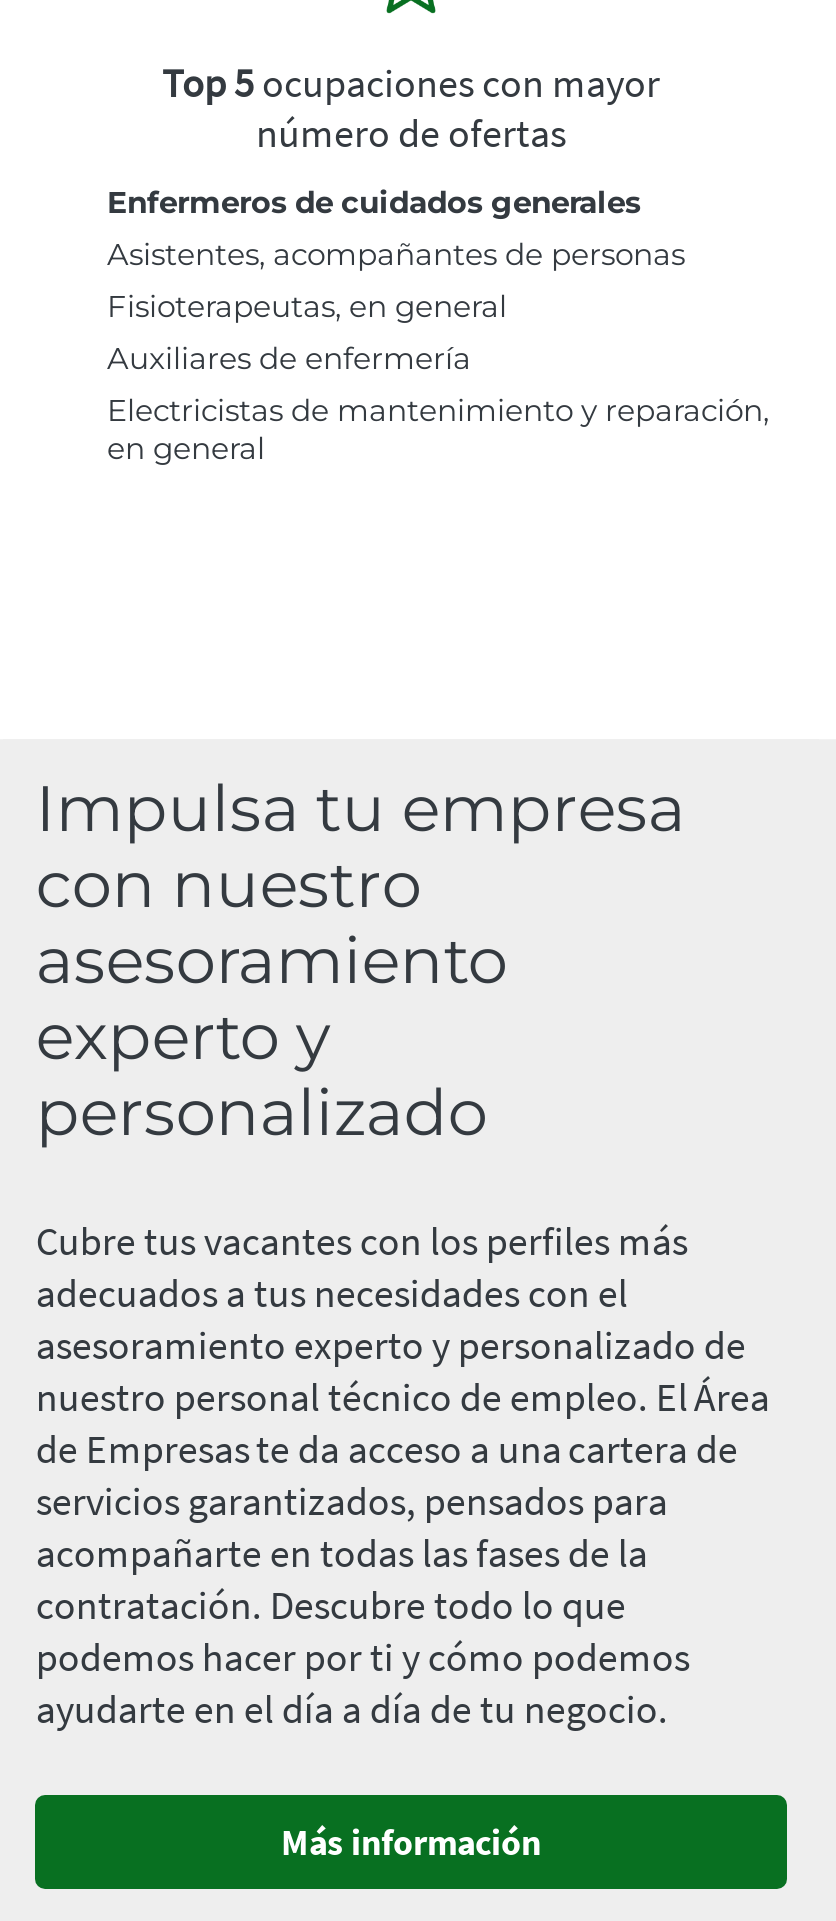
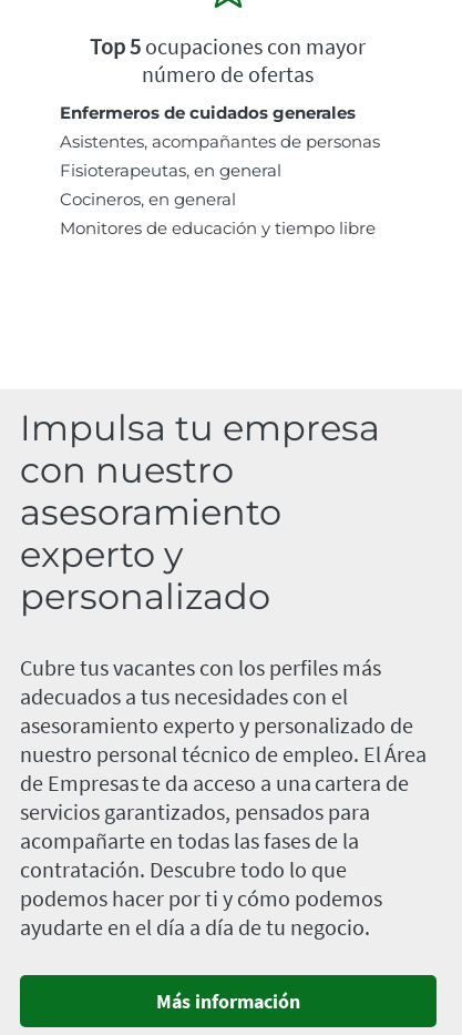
- Auxiliares de enfermería
- Electricistas de mantenimiento y reparación,
- en general
+ Cocineros, en general
+ Monitores de educación y tiempo libre
